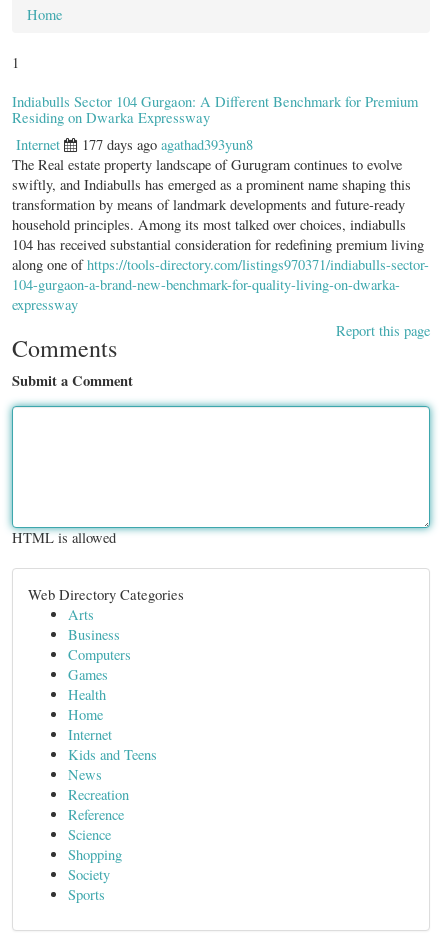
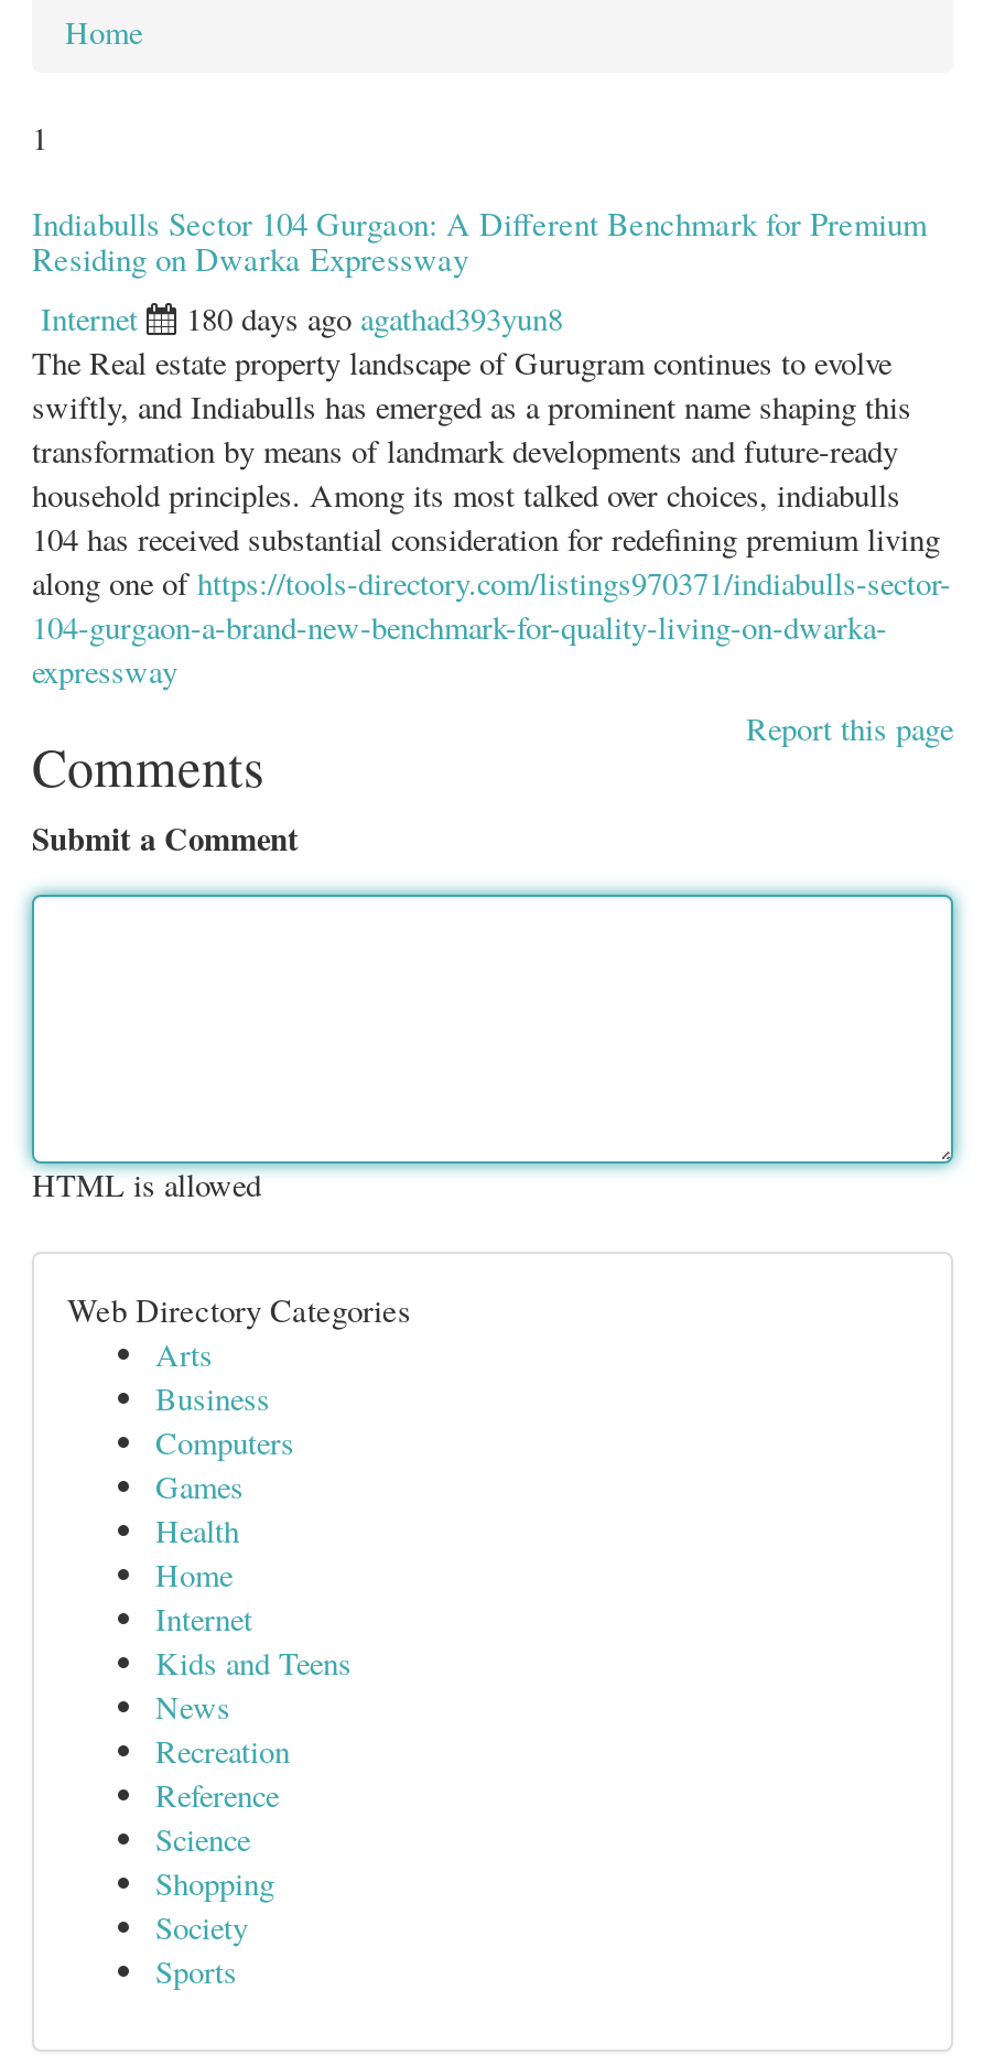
- 177 days ago agathad393yun8
+ 180 days ago agathad393yun8
